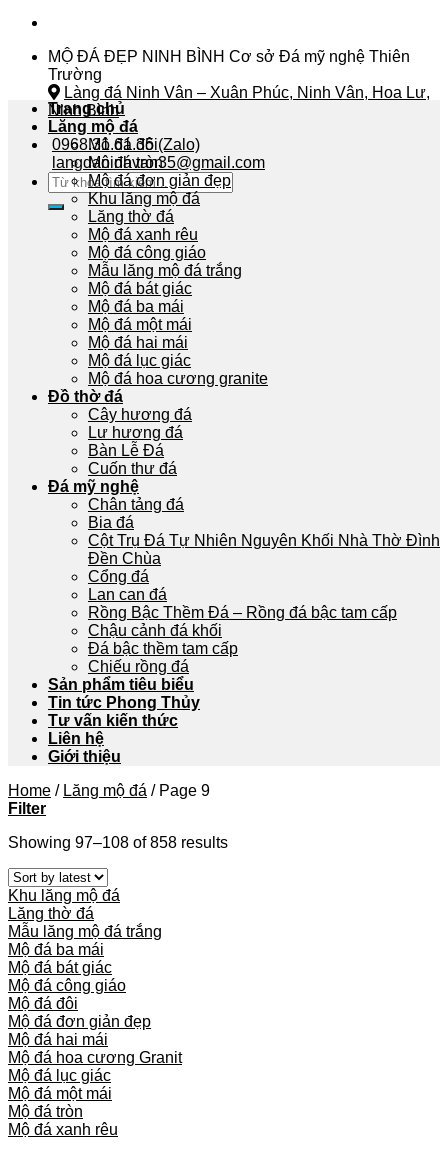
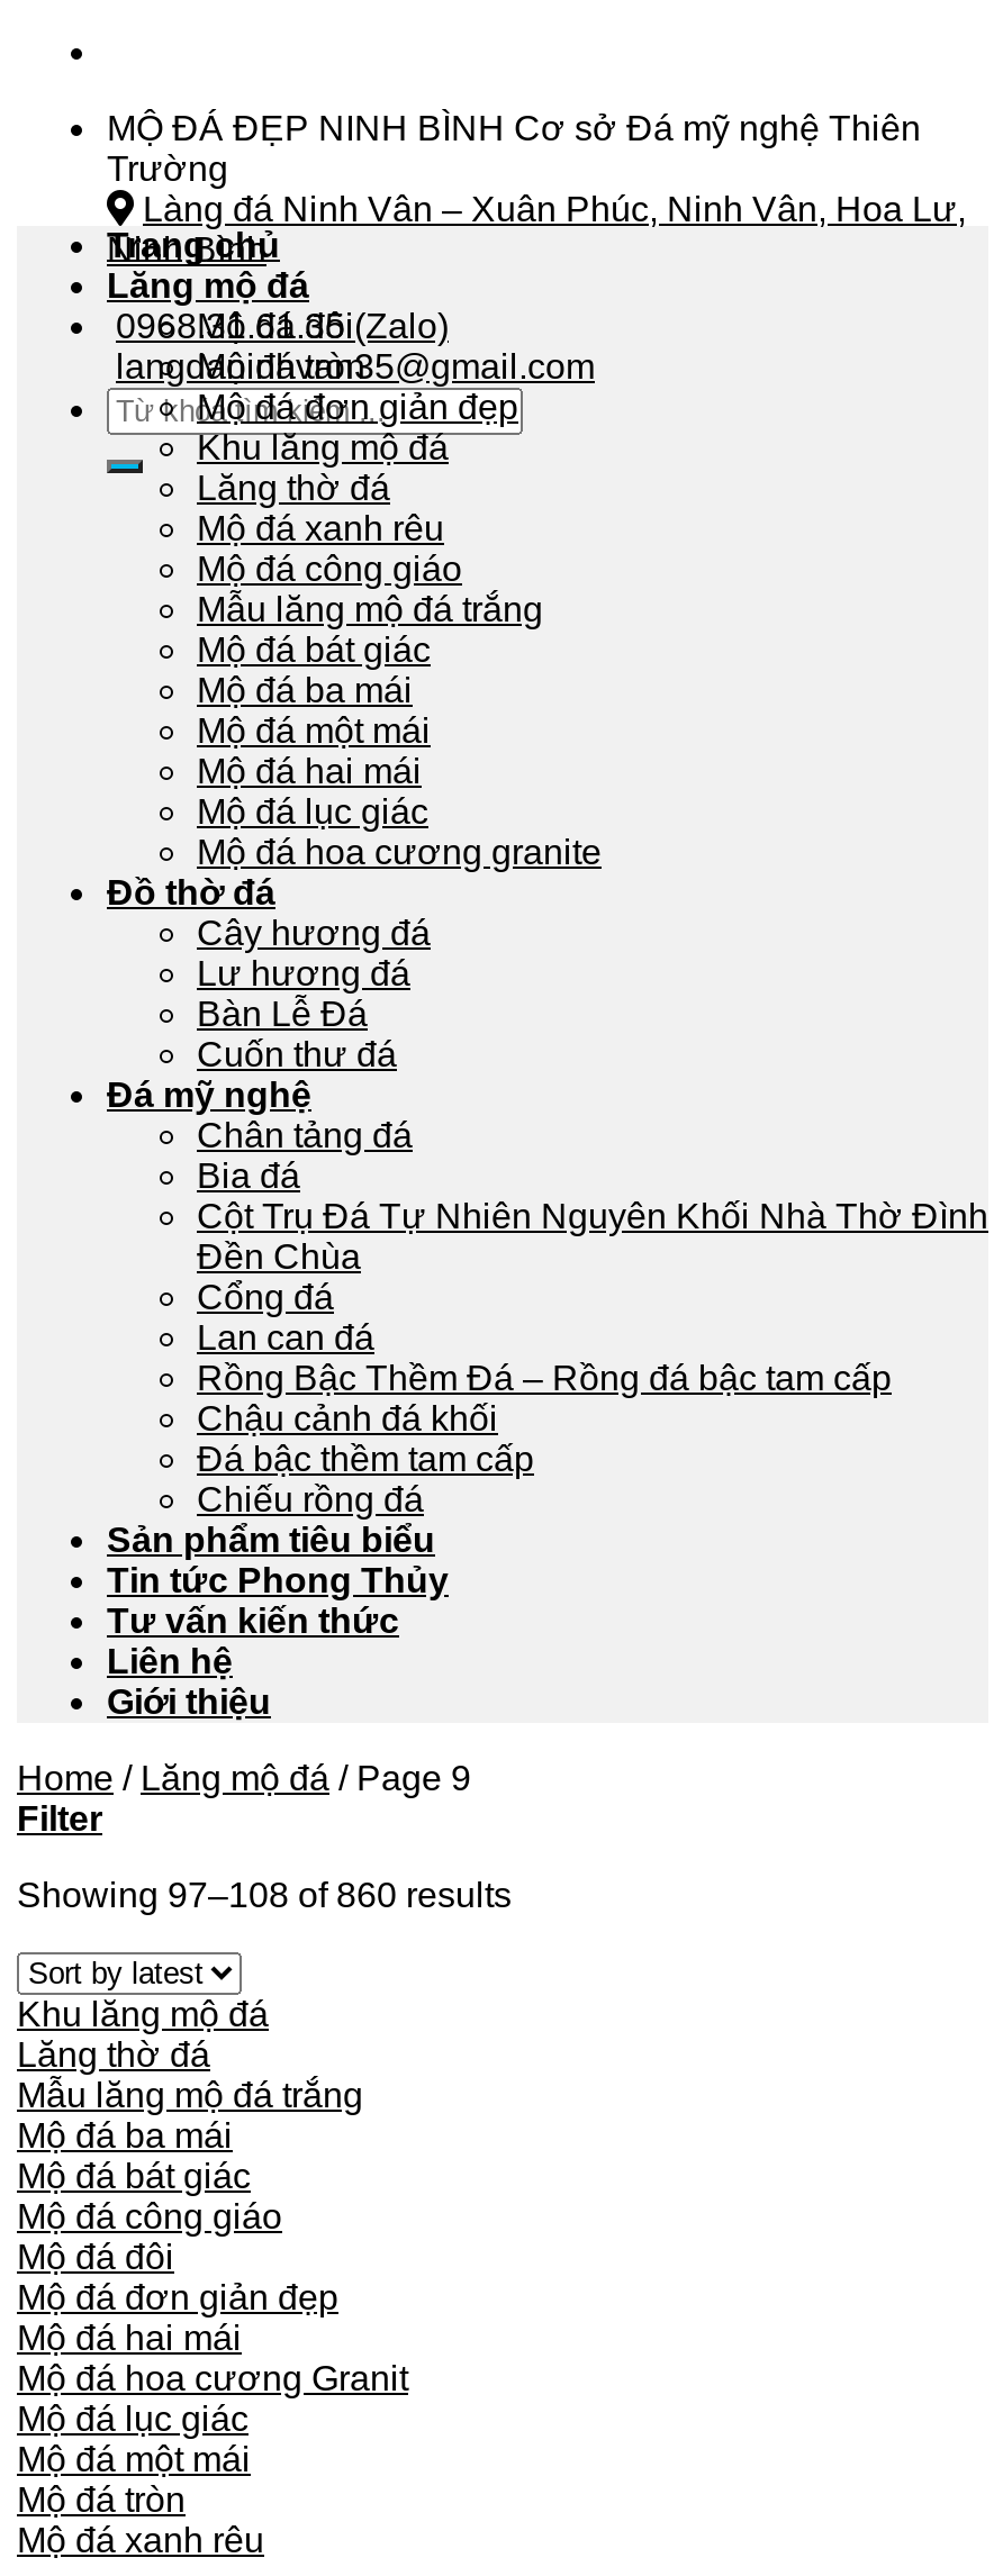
- Showing 97–108 of 858 results
+ Showing 97–108 of 860 results
